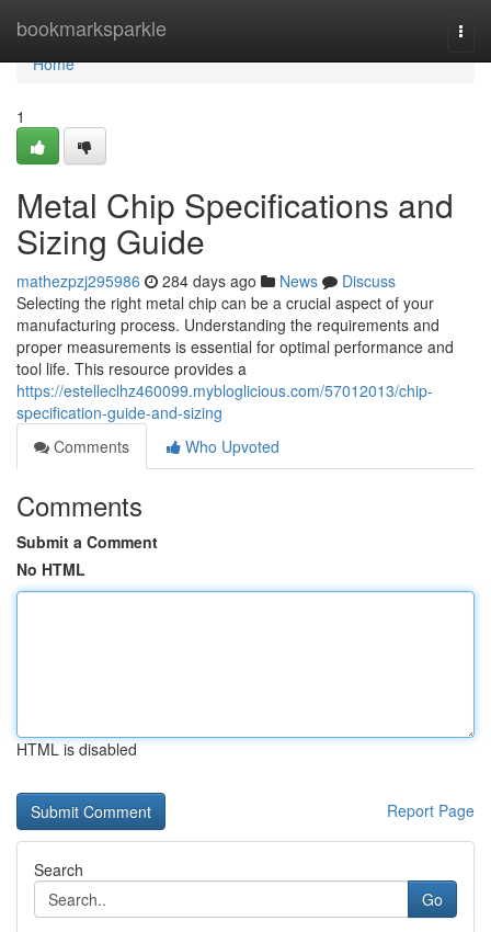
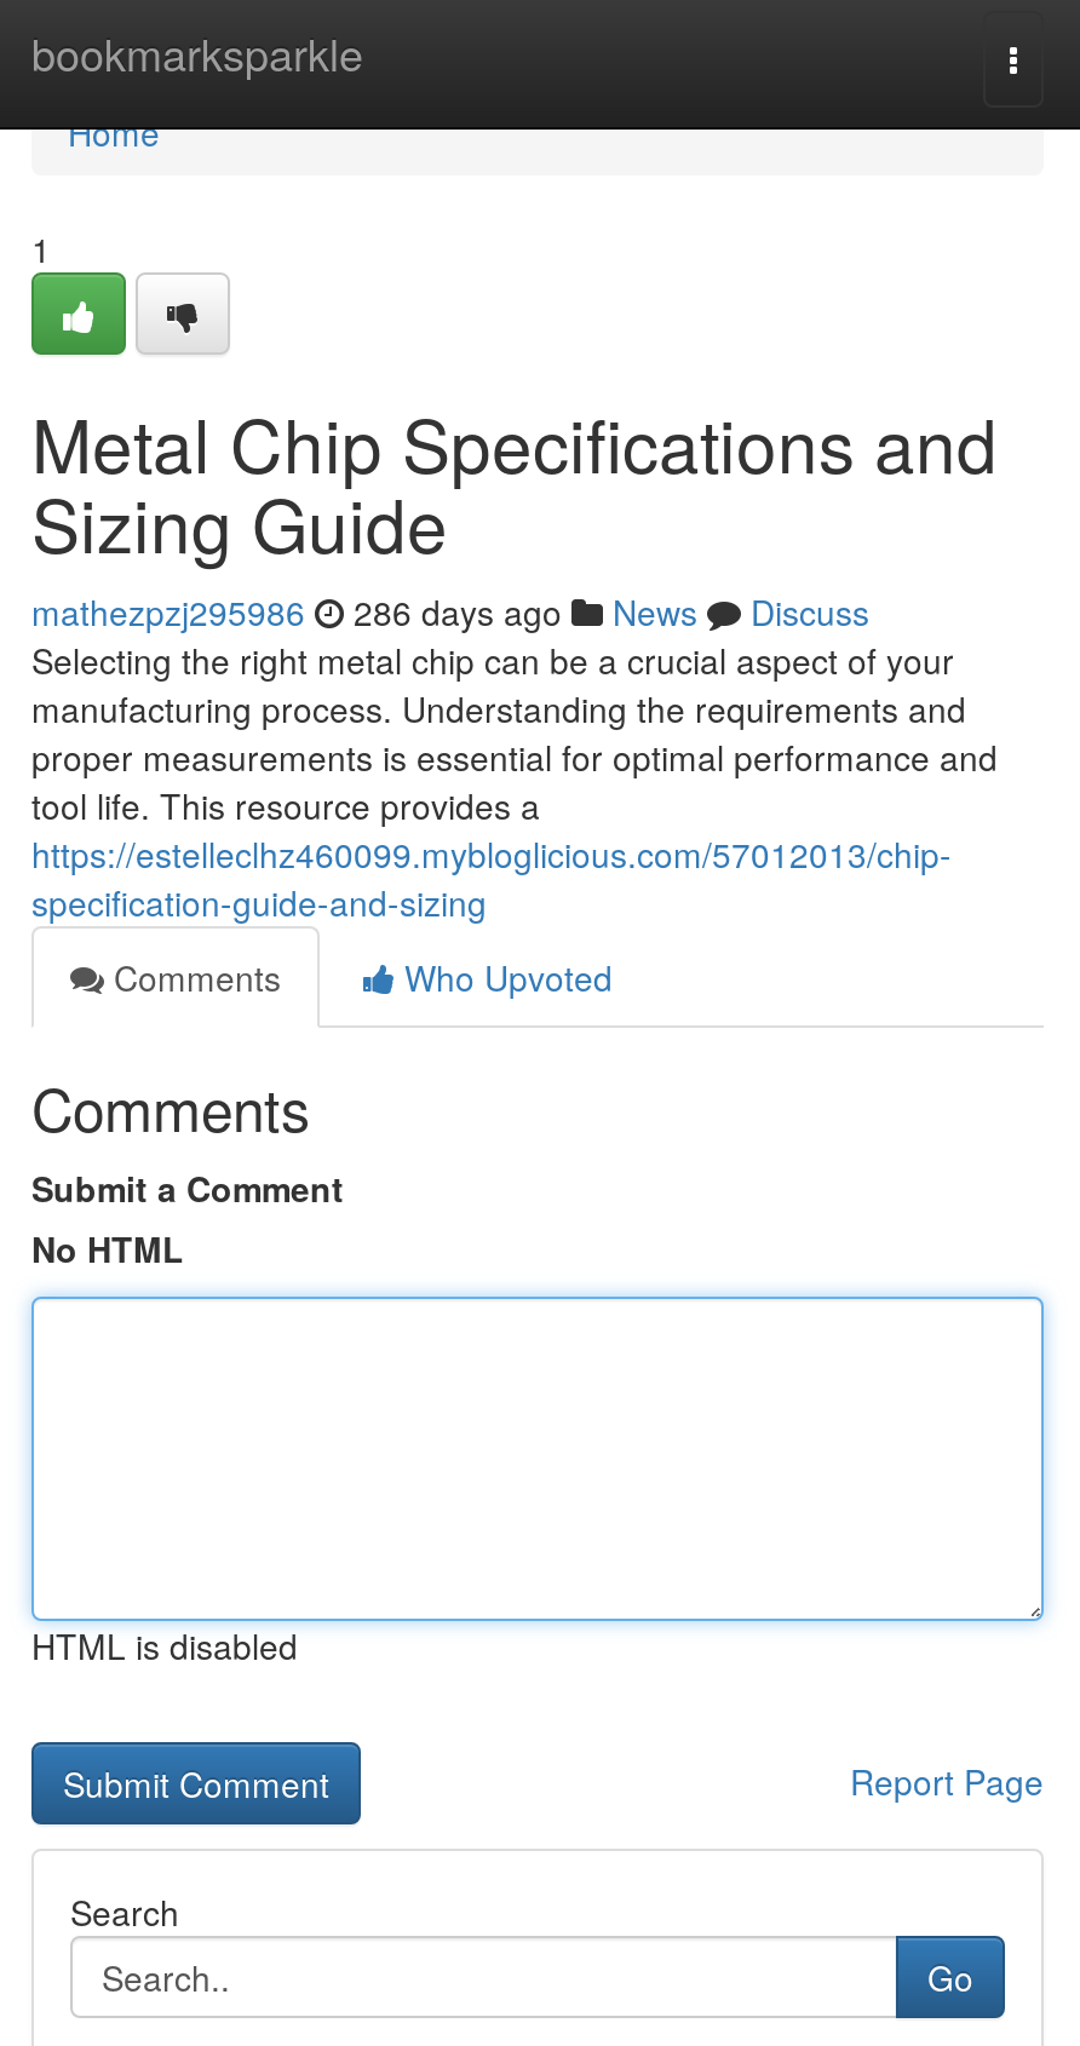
- mathezpzj295986 284 days ago News Discuss
+ mathezpzj295986 286 days ago News Discuss
